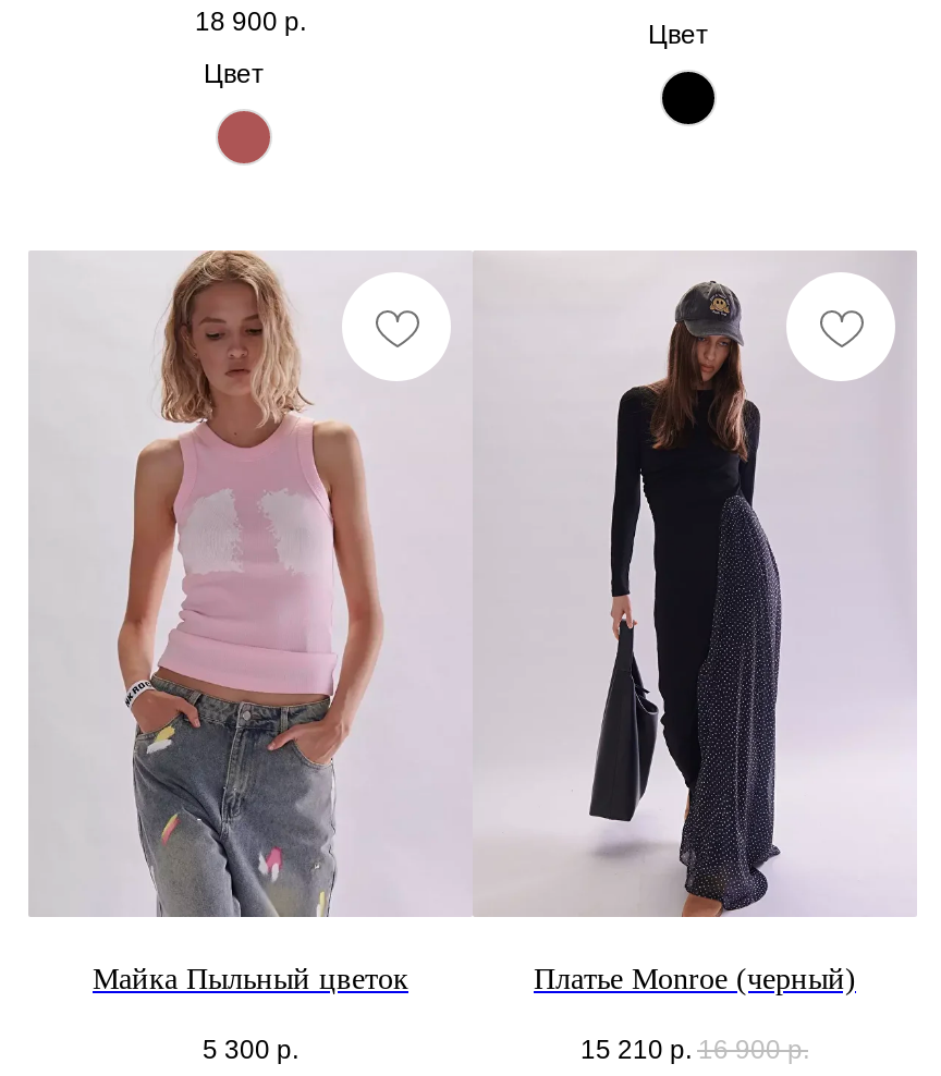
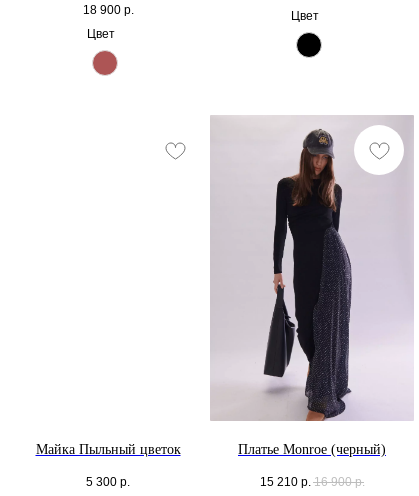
- [image]
